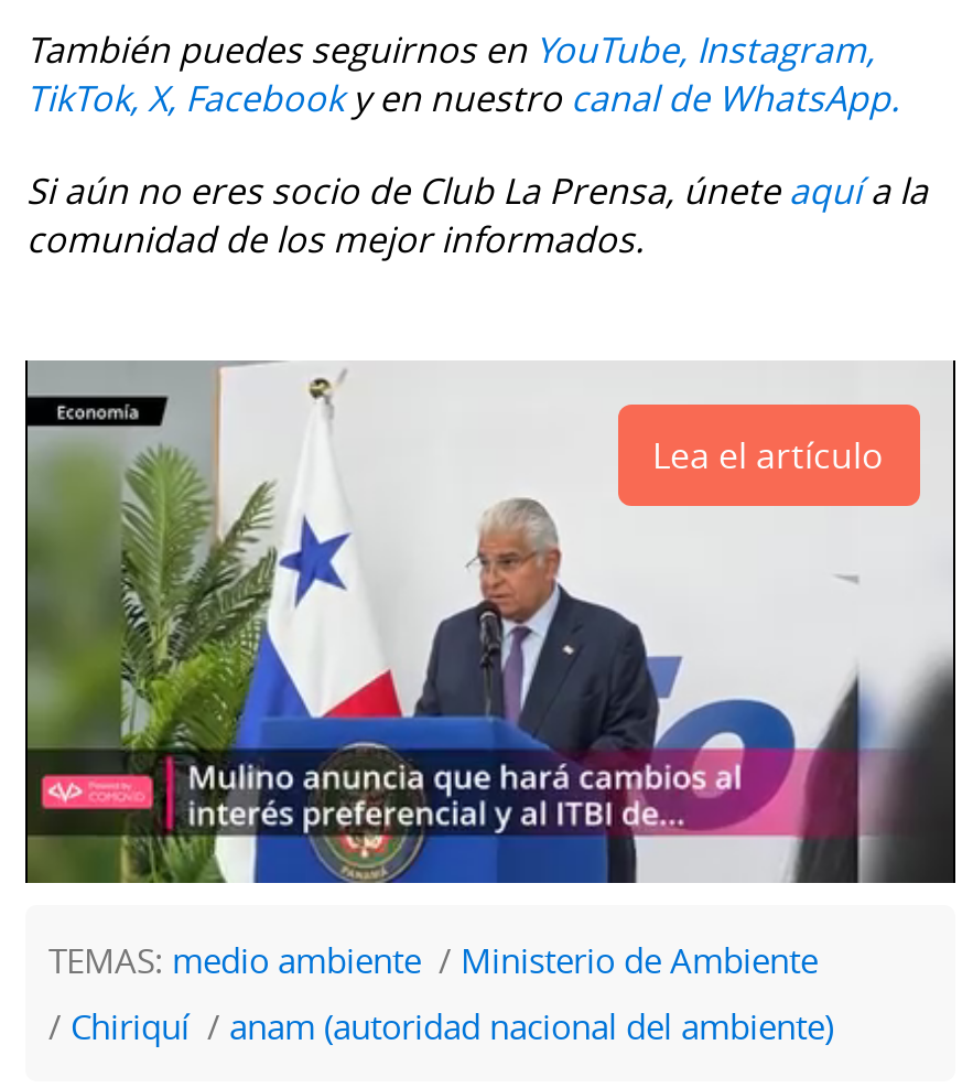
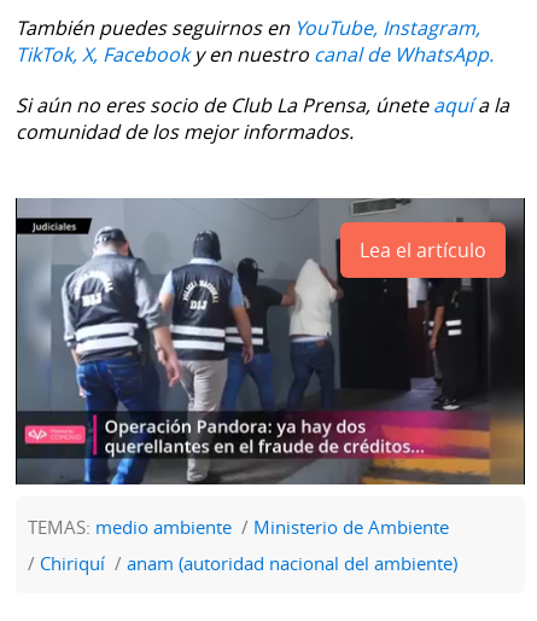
- [image]
+ [image]
